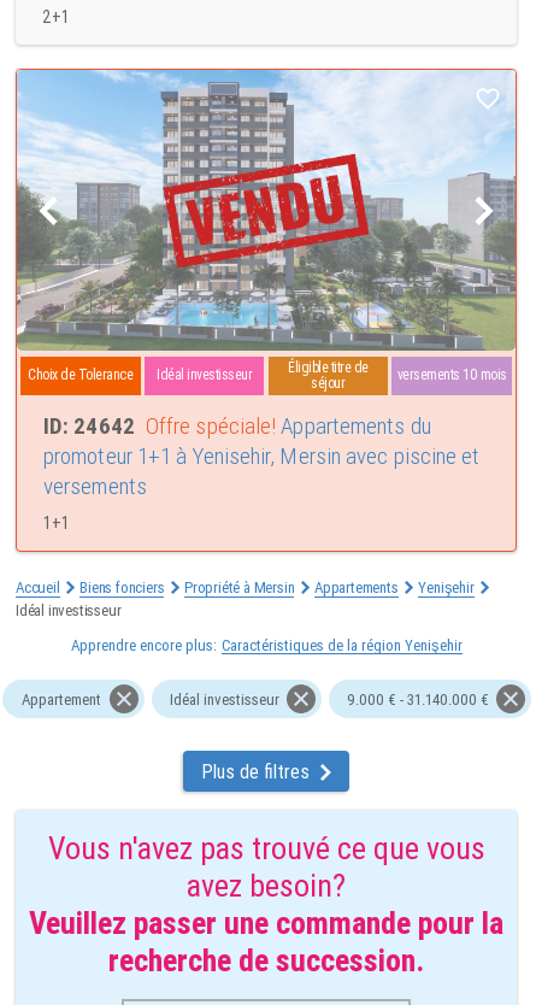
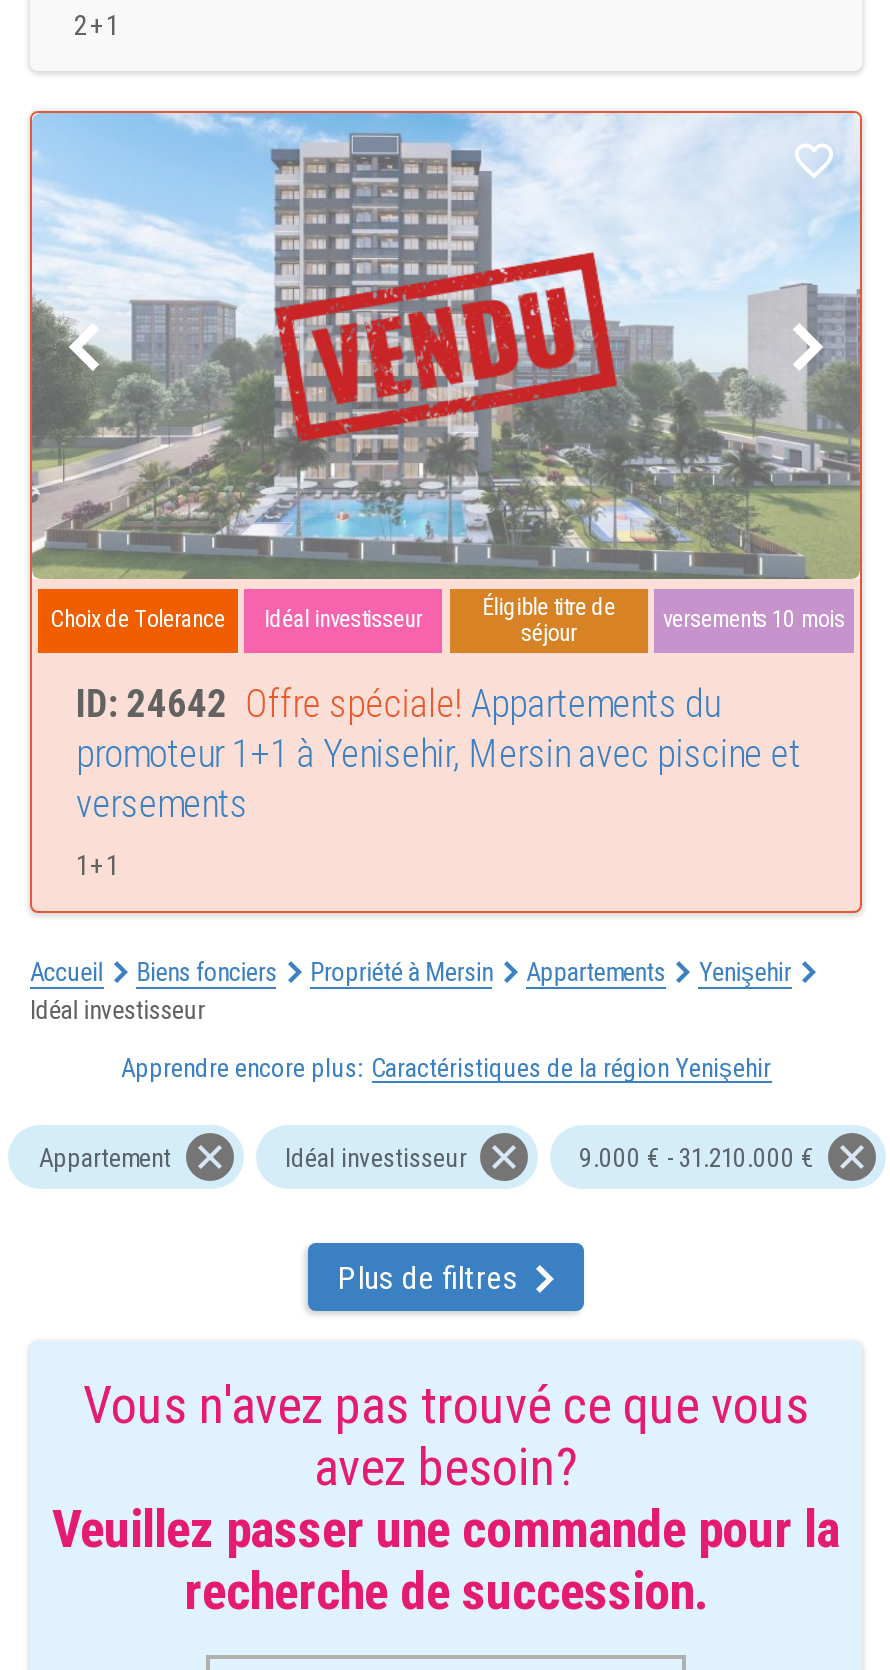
- 9.000 € - 31.140.000 €
+ 9.000 € - 31.210.000 €
